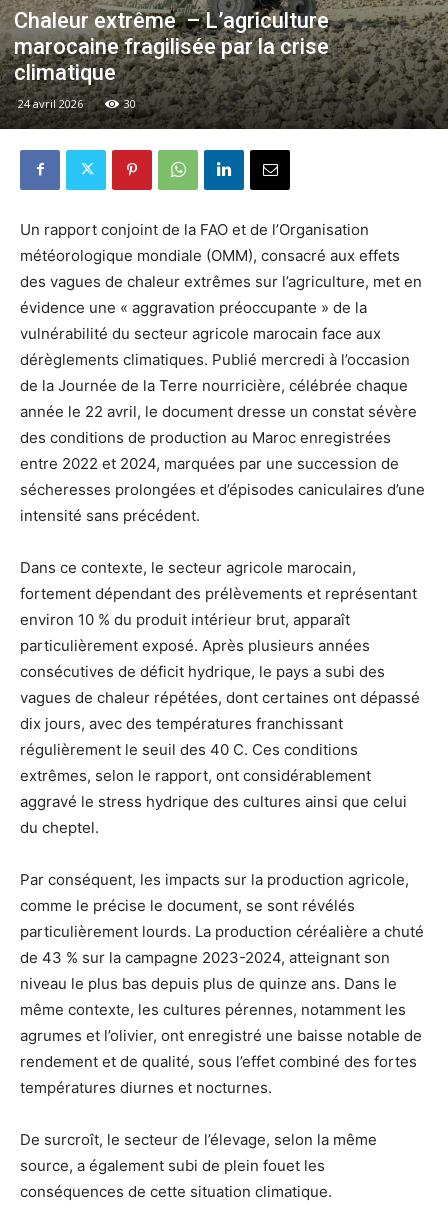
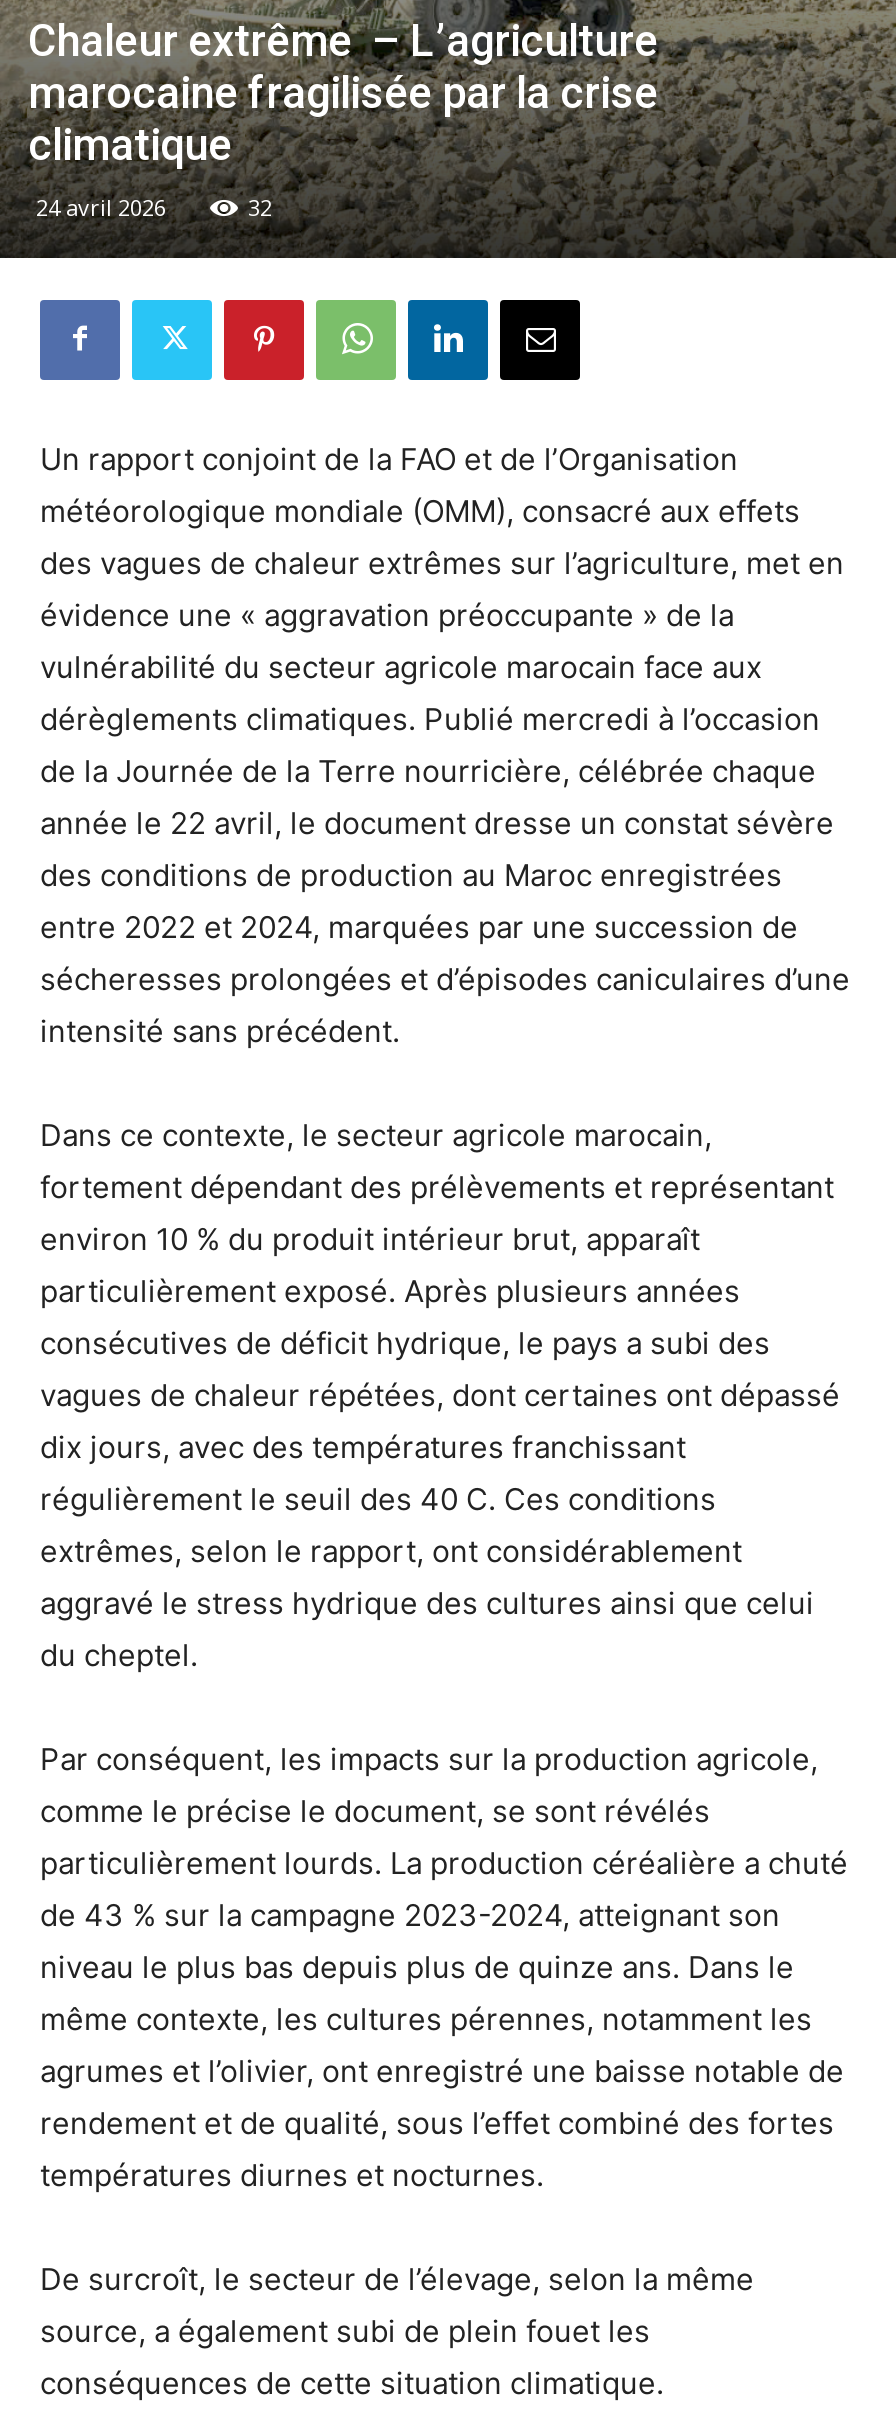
- 30
+ 32
